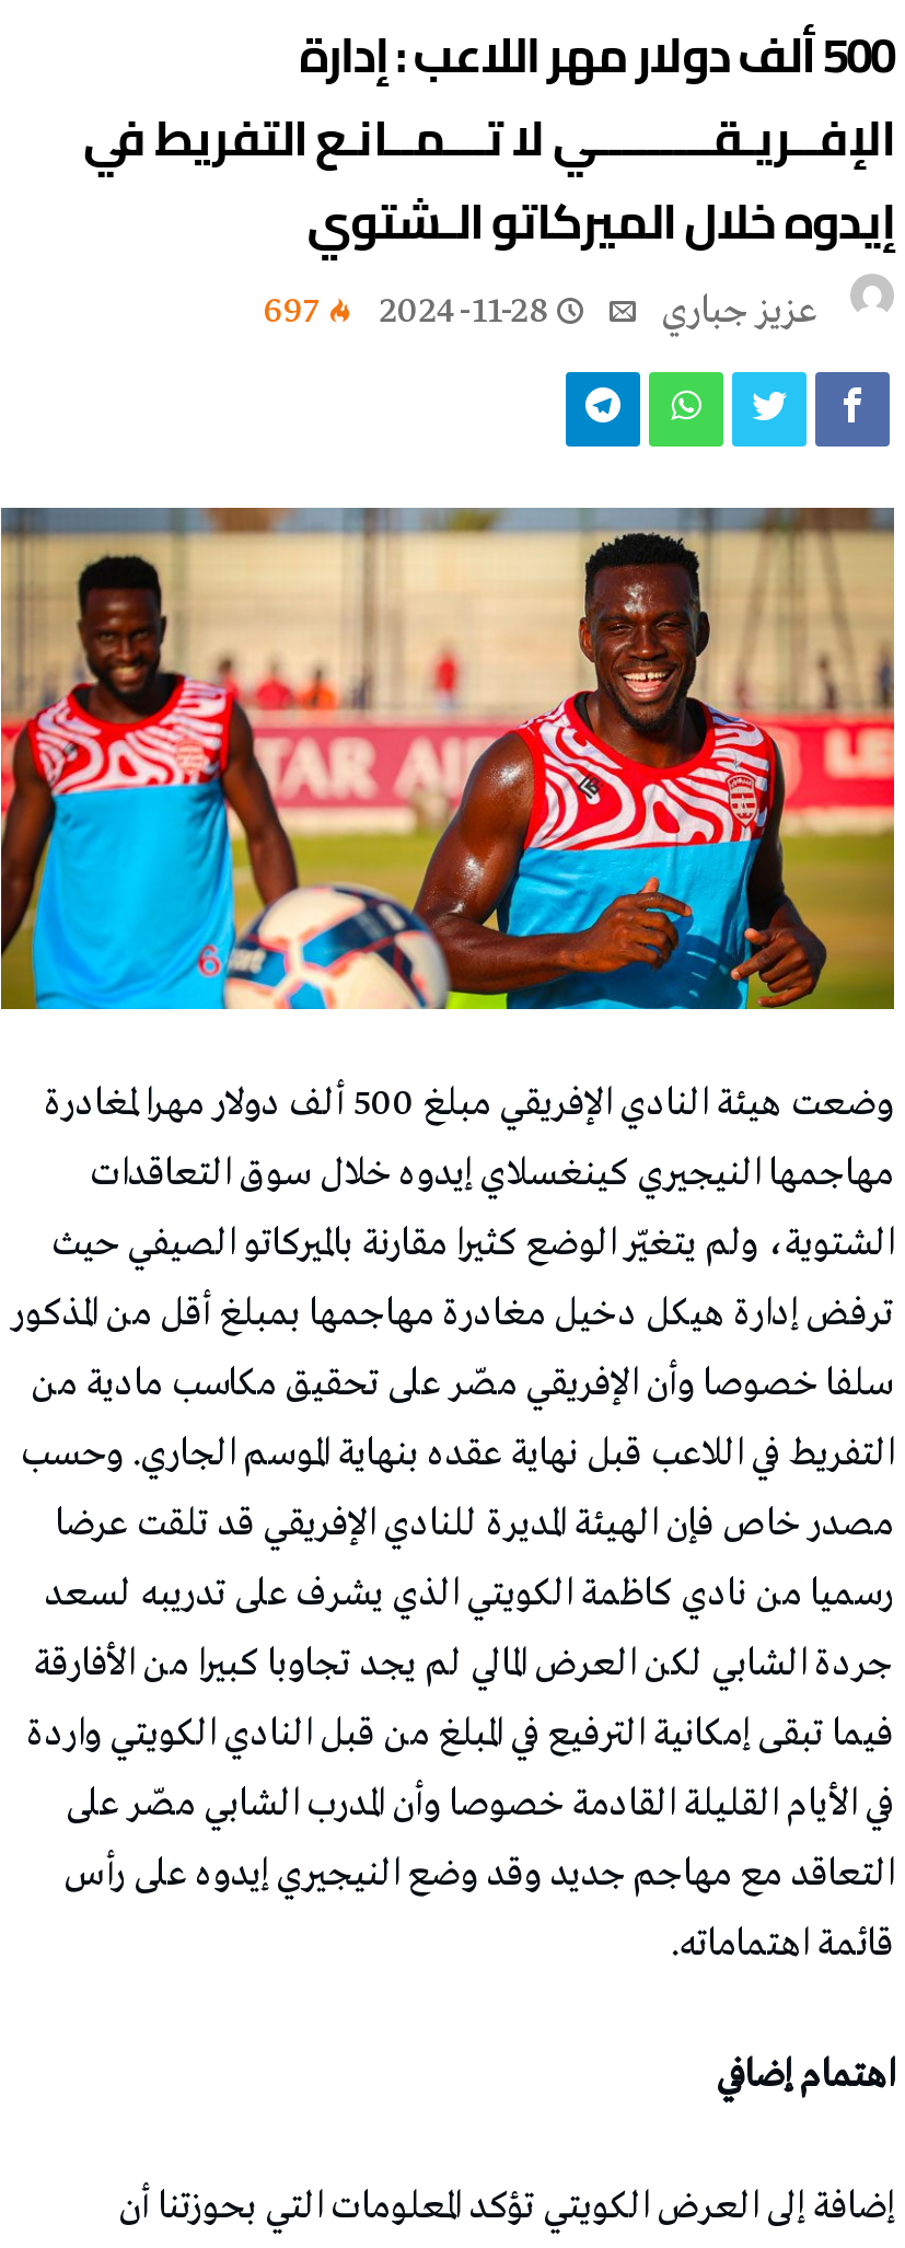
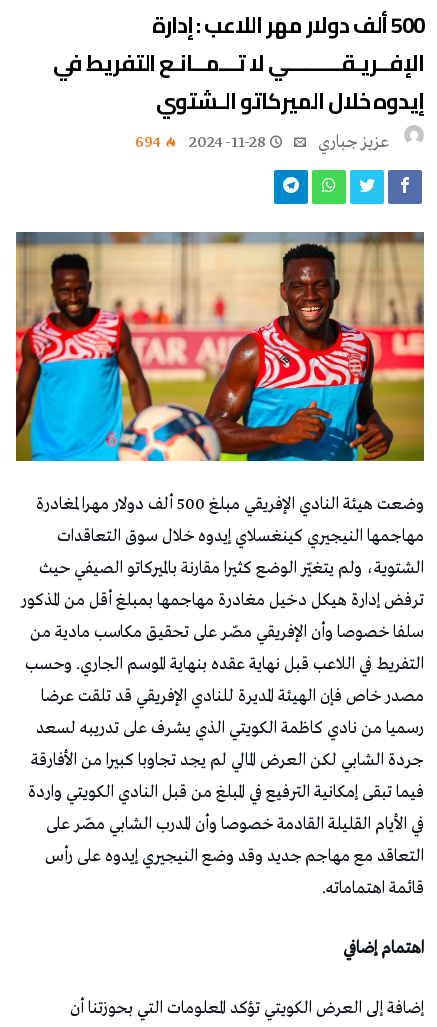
- 697 2024-11-28
+ 694 2024-11-28
